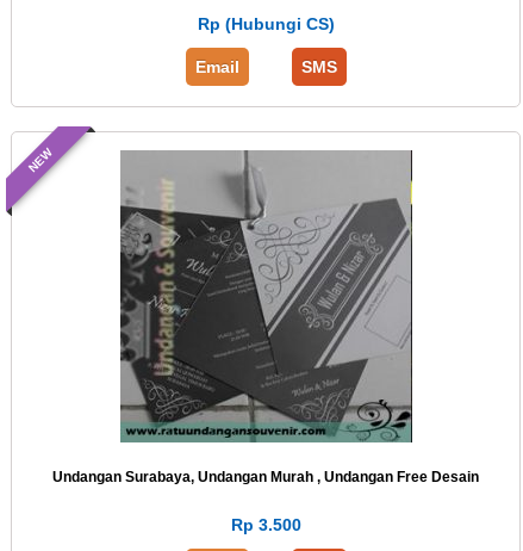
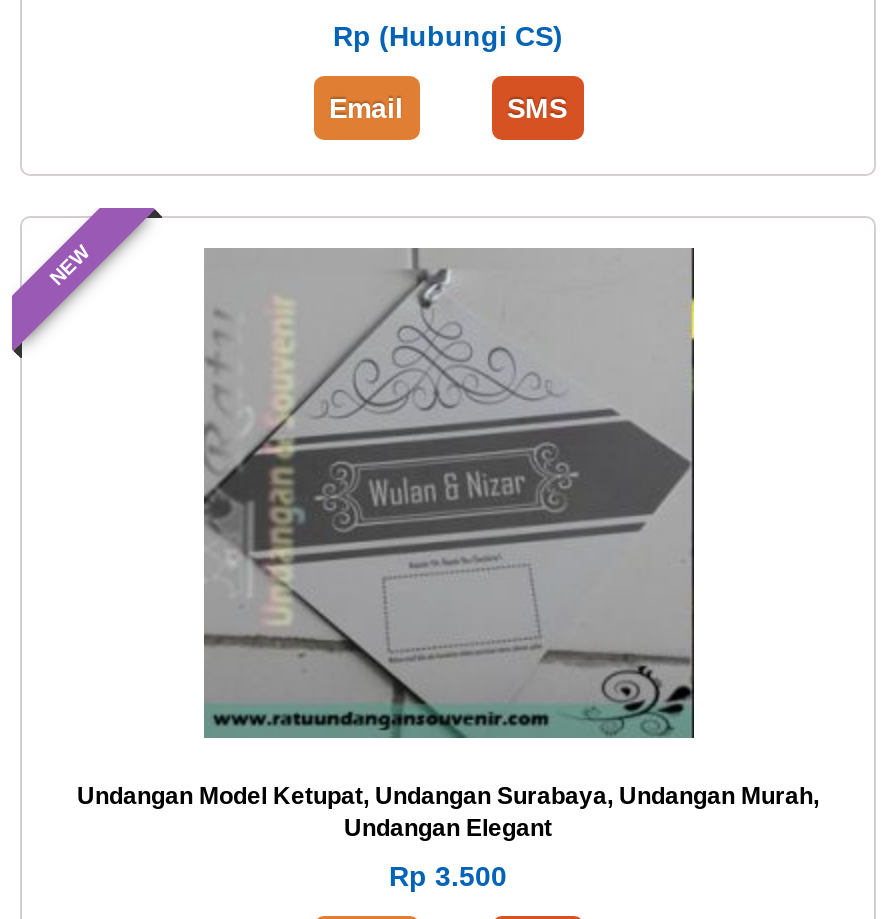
- [image]
- Undangan Surabaya, Undangan Murah , Undangan Free Desain
+ [image]
+ Undangan Model Ketupat, Undangan Surabaya, Undangan Murah,
+ Undangan Elegant
